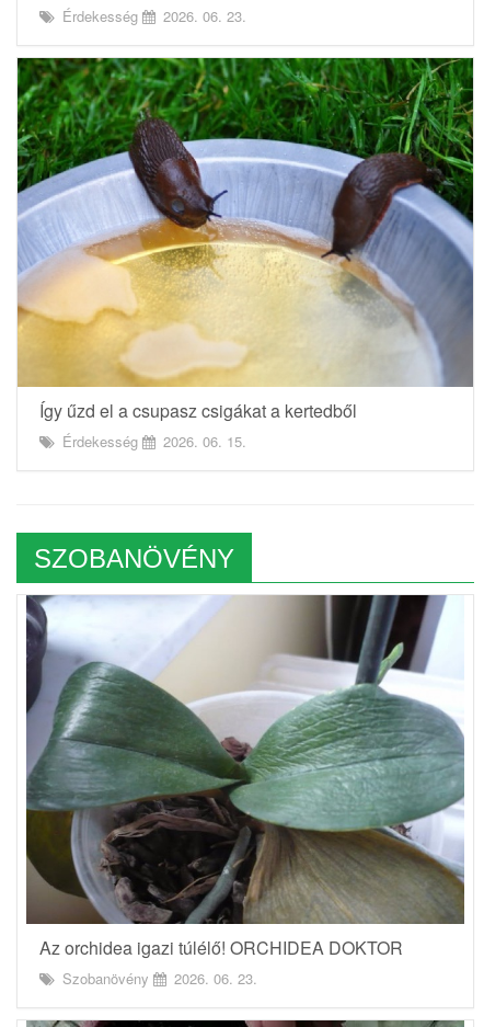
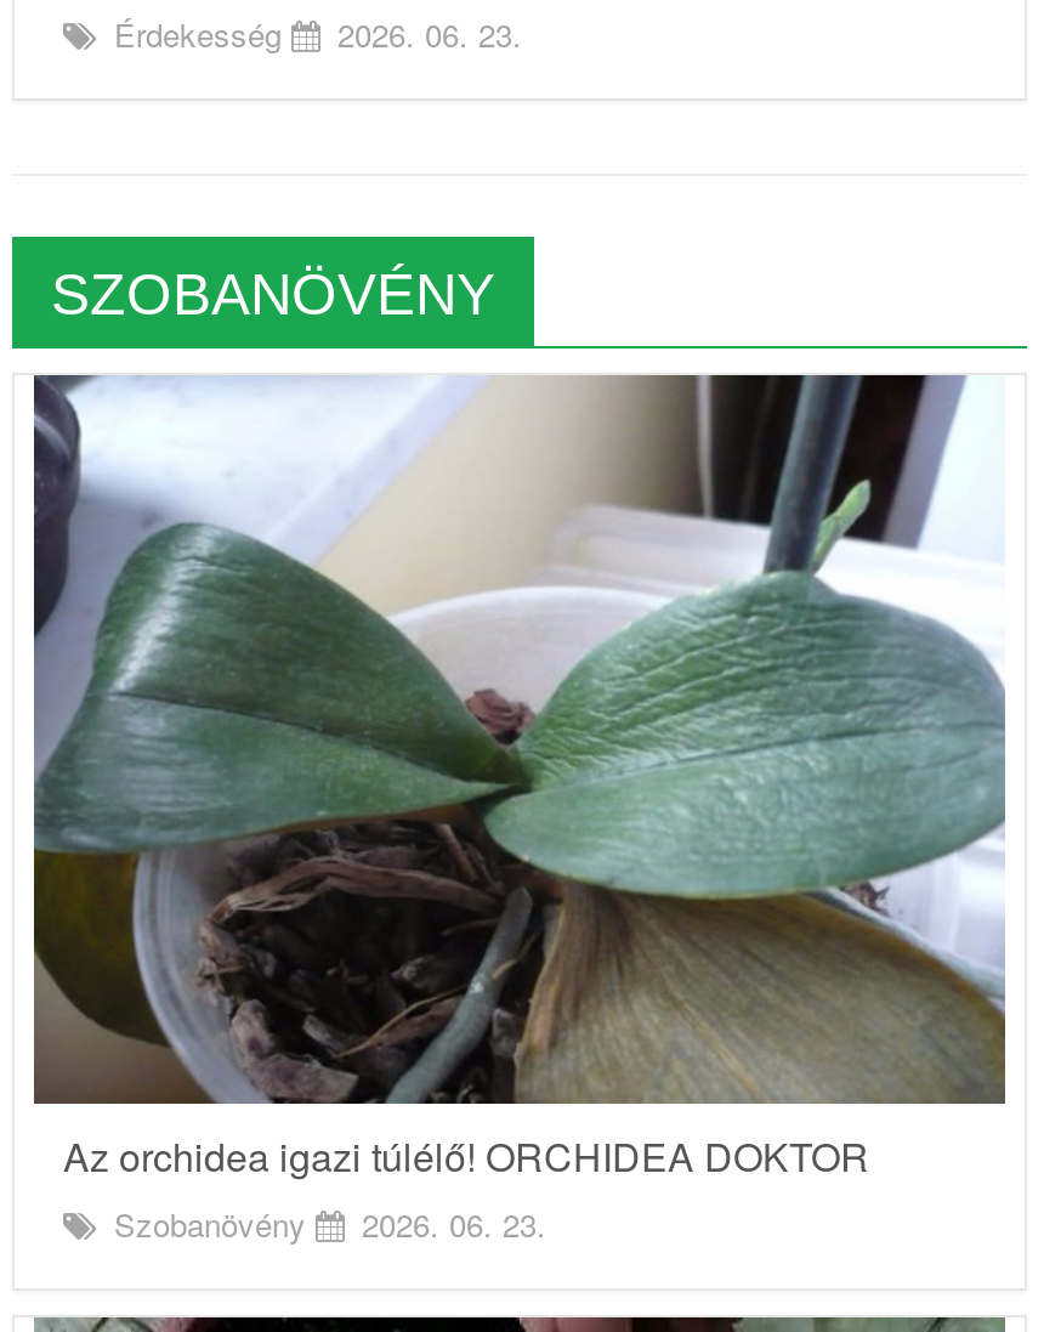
- [image]
- Így űzd el a csupasz csigákat a kertedből
- Érdekesség
- 2026. 06. 15.
